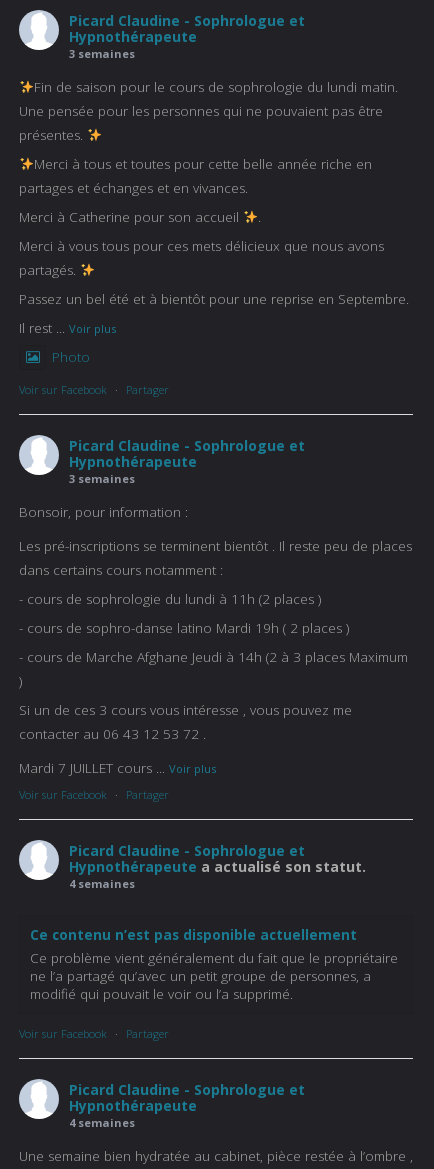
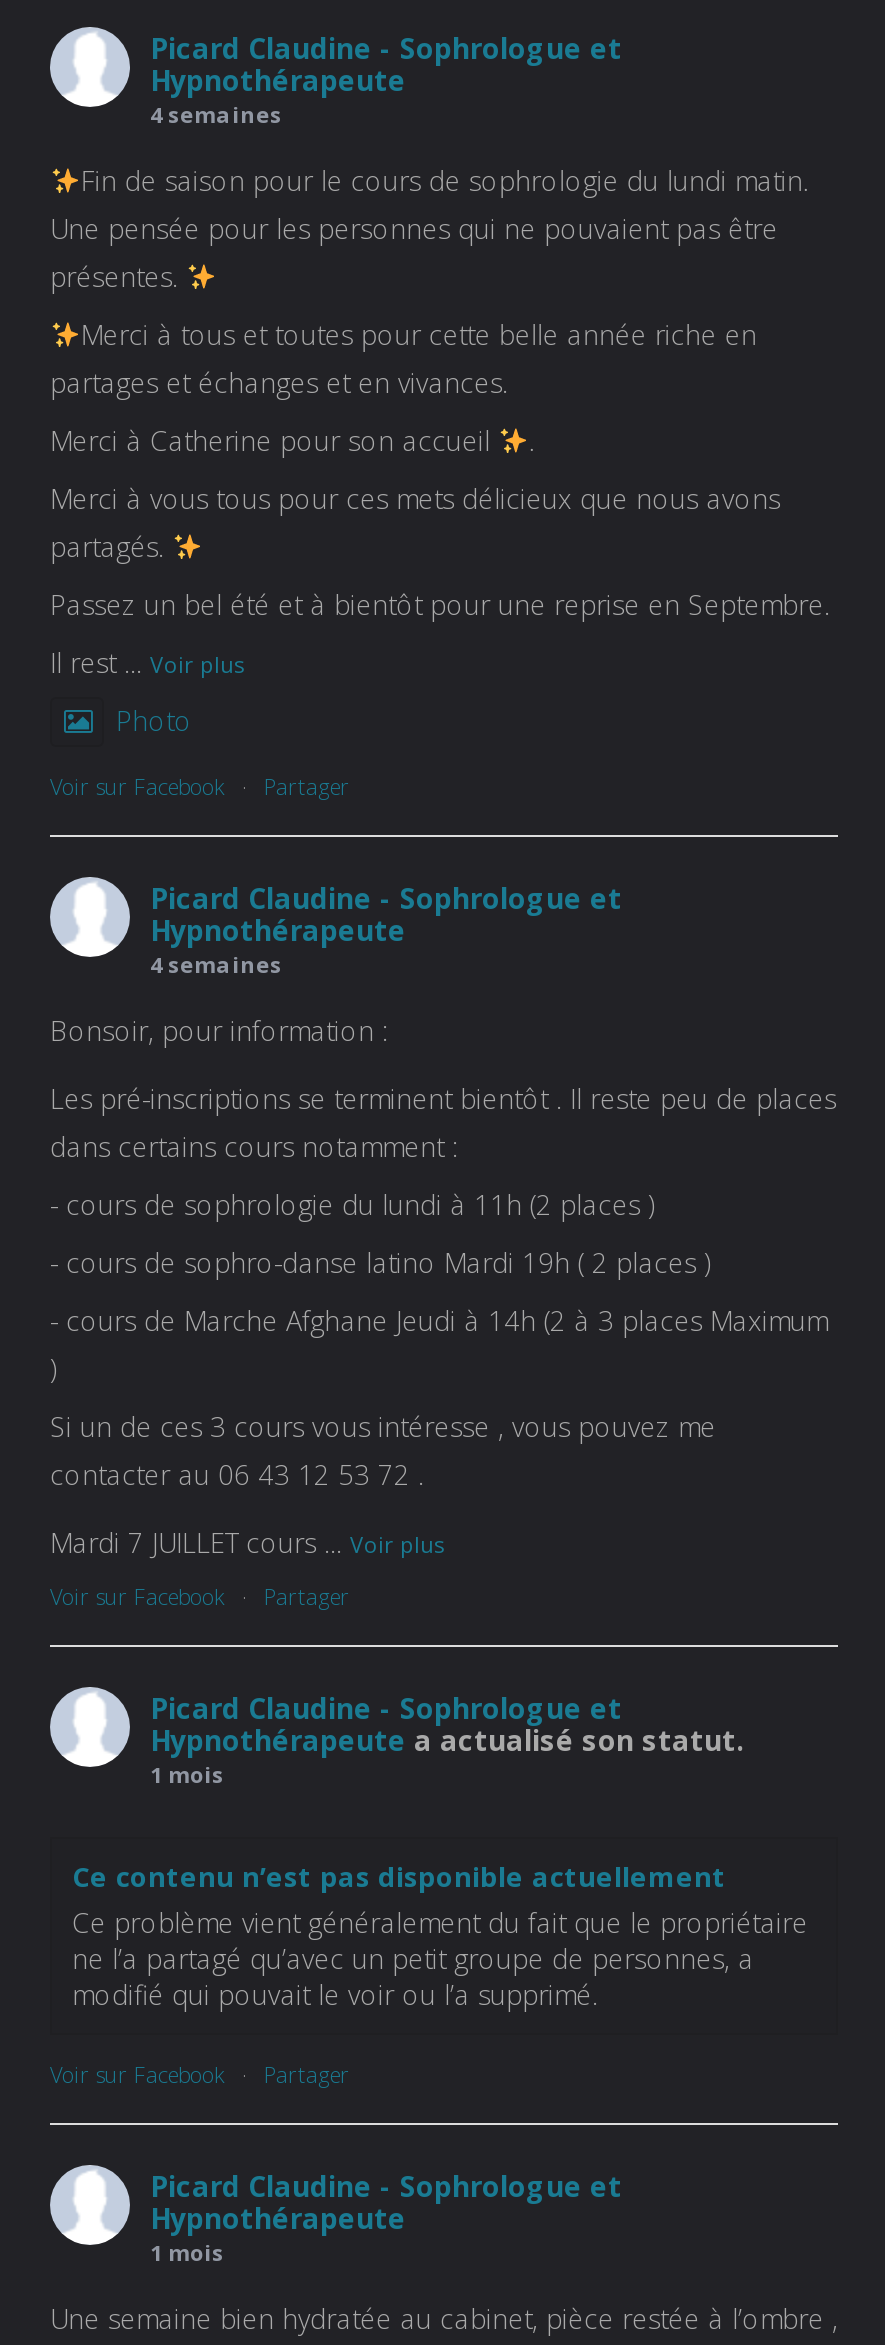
- 3 semaines
+ 4 semaines

- 3 semaines
+ 4 semaines

- 4 semaines
+ 1 mois

- 4 semaines
+ 1 mois
